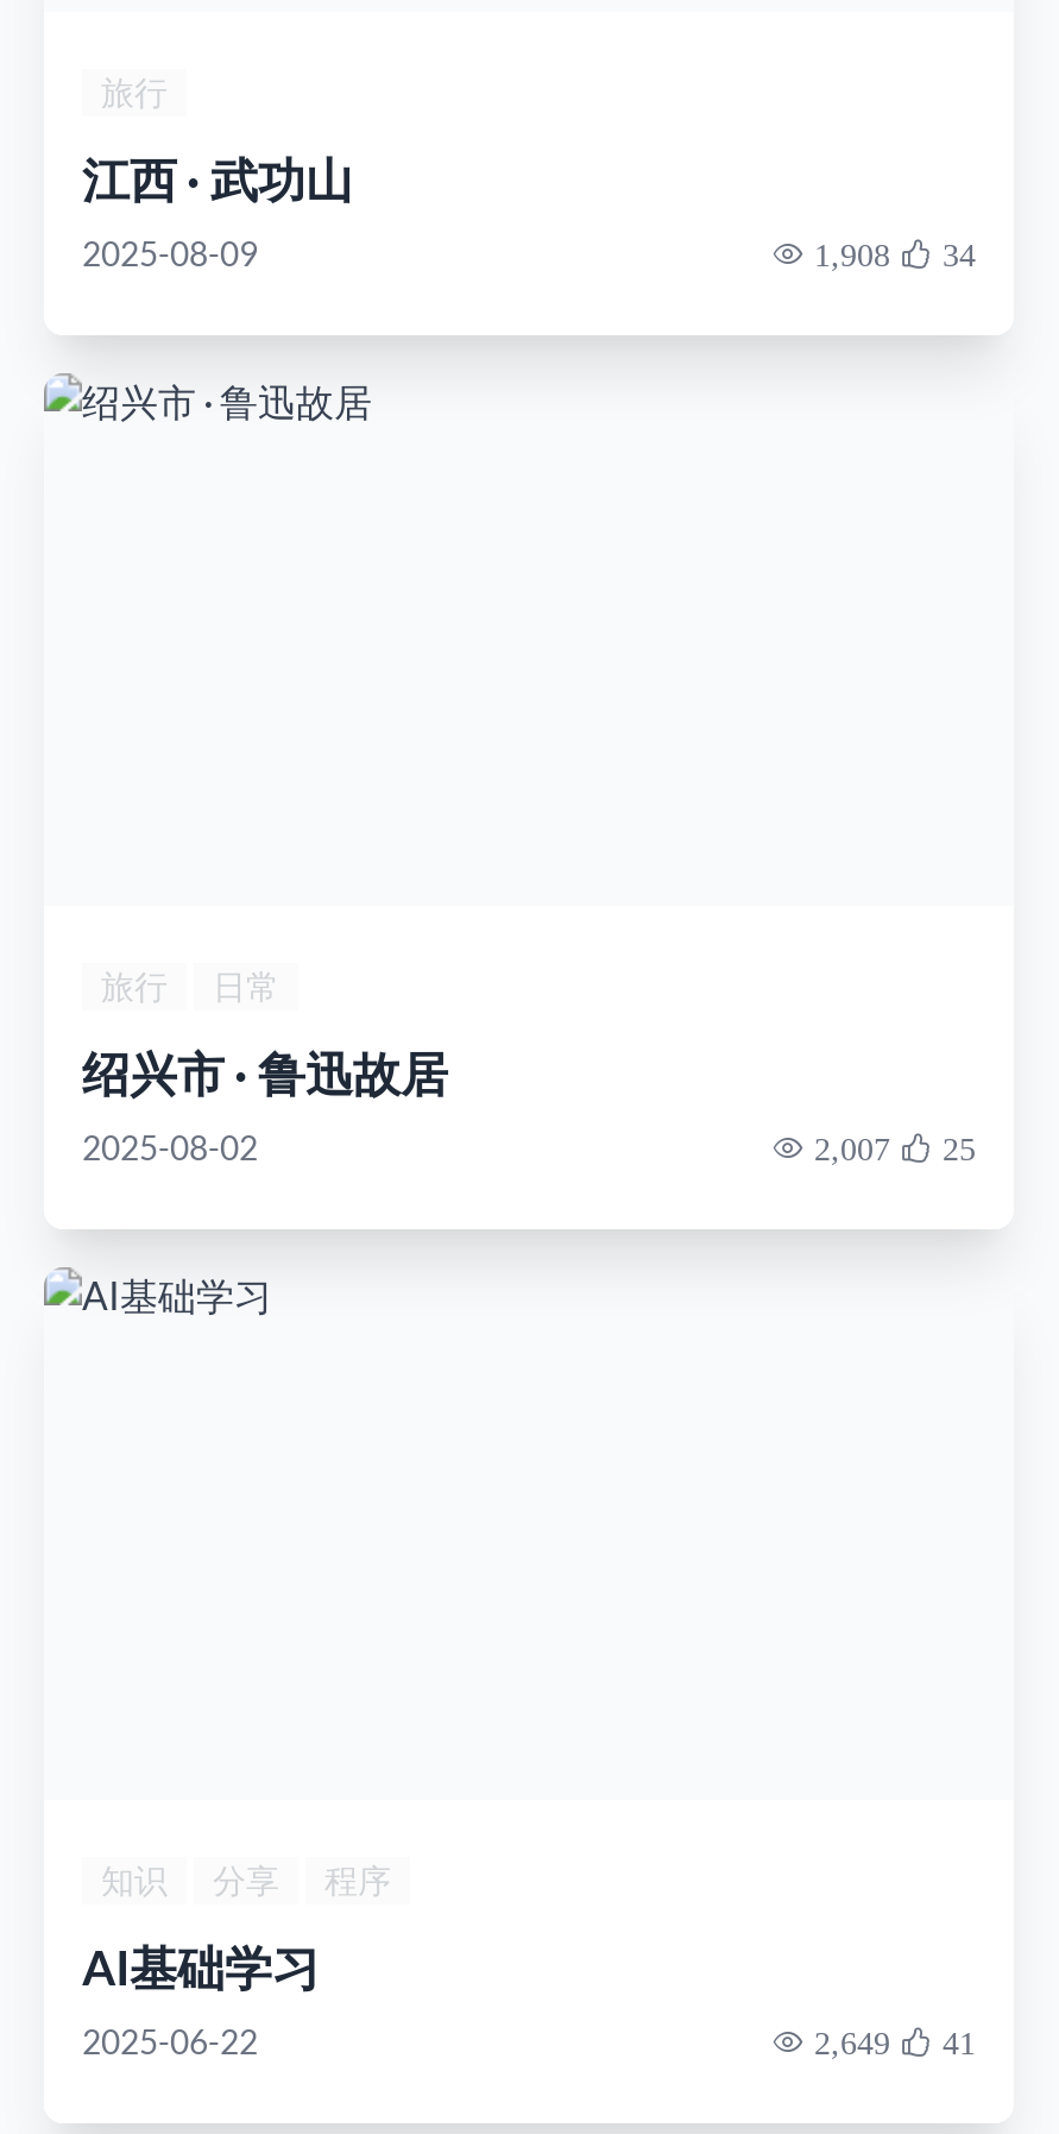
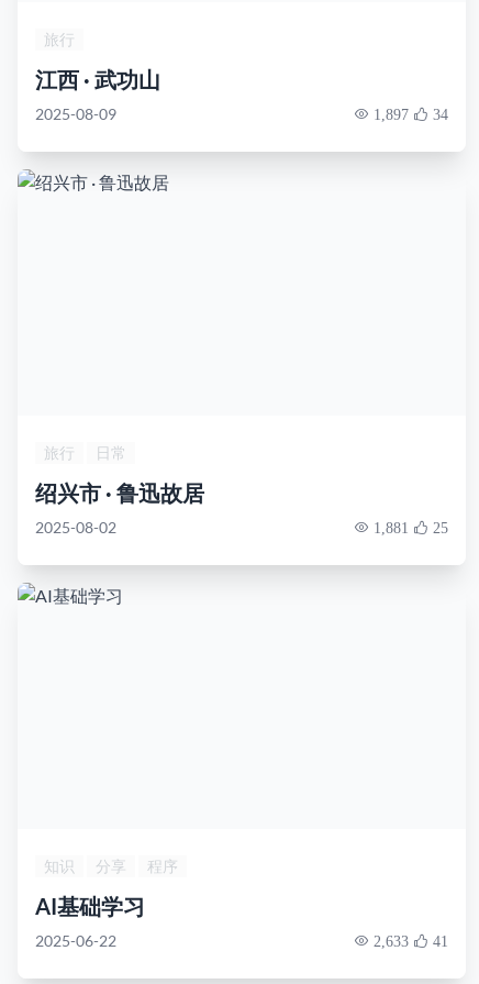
- 1,908 34
+ 1,897 34

- 2,007 25
+ 1,881 25

- 2,649 41
+ 2,633 41
